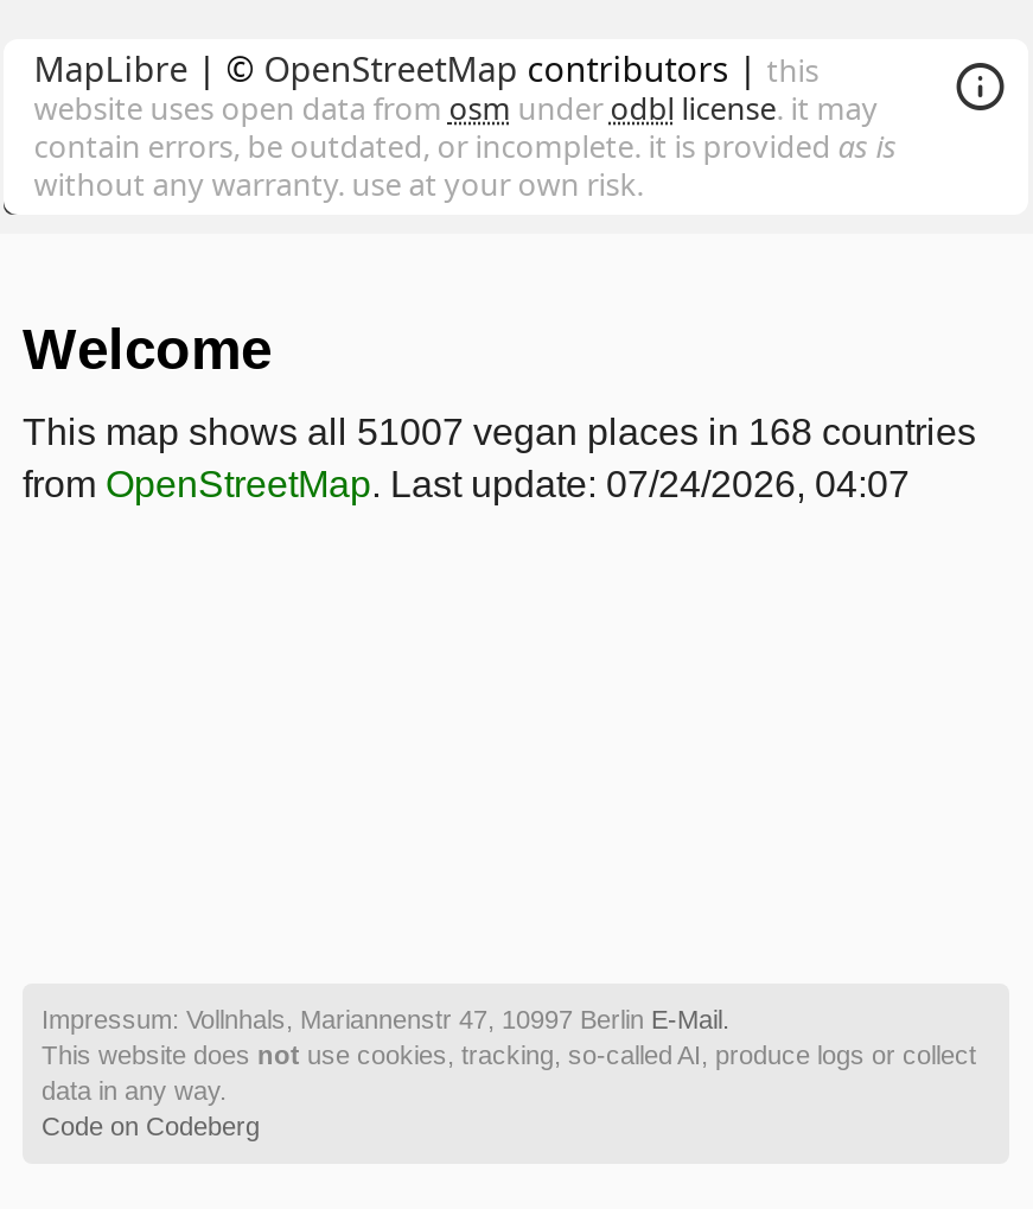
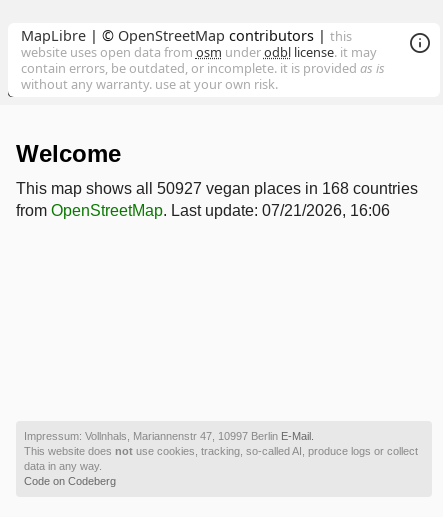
- This map shows all 51007 vegan places in 168 countries
+ This map shows all 50927 vegan places in 168 countries

- from OpenStreetMap. Last update: 07/24/2026, 04:07
+ from OpenStreetMap. Last update: 07/21/2026, 16:06
